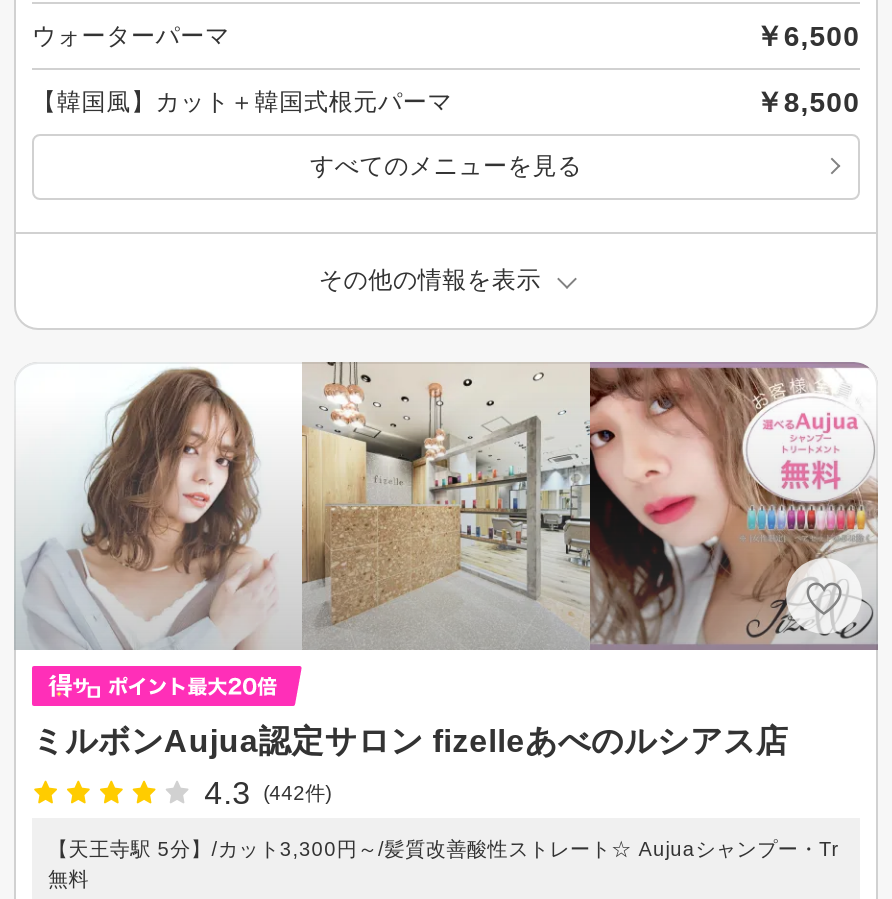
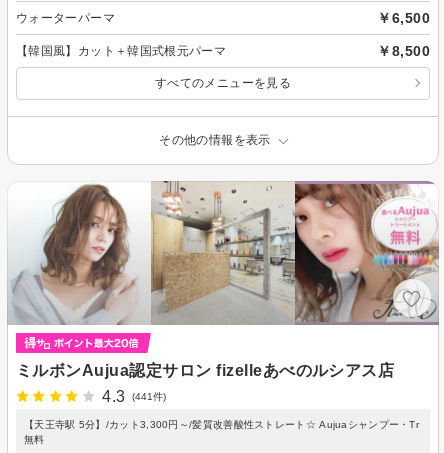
- 4.3 (442件)
+ 4.3 (441件)
